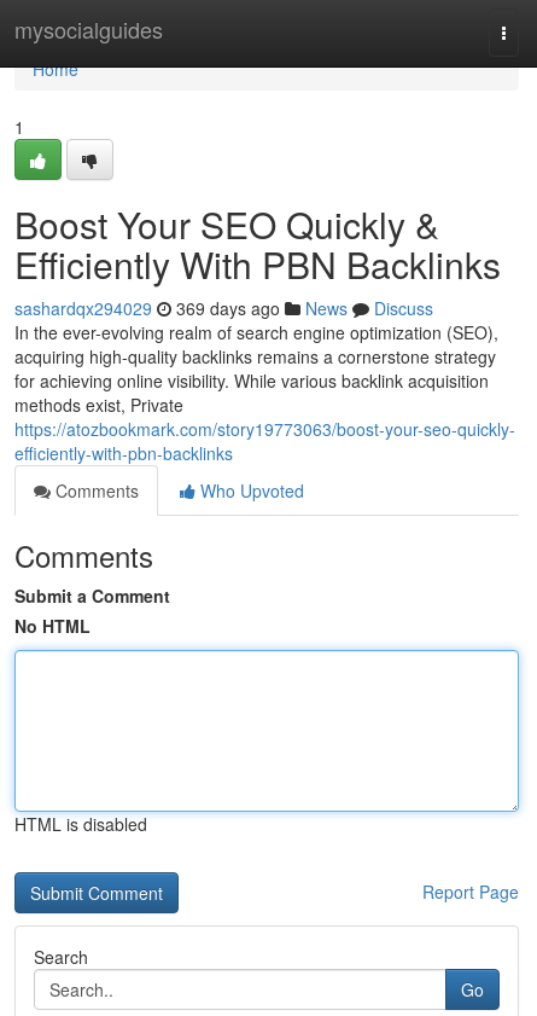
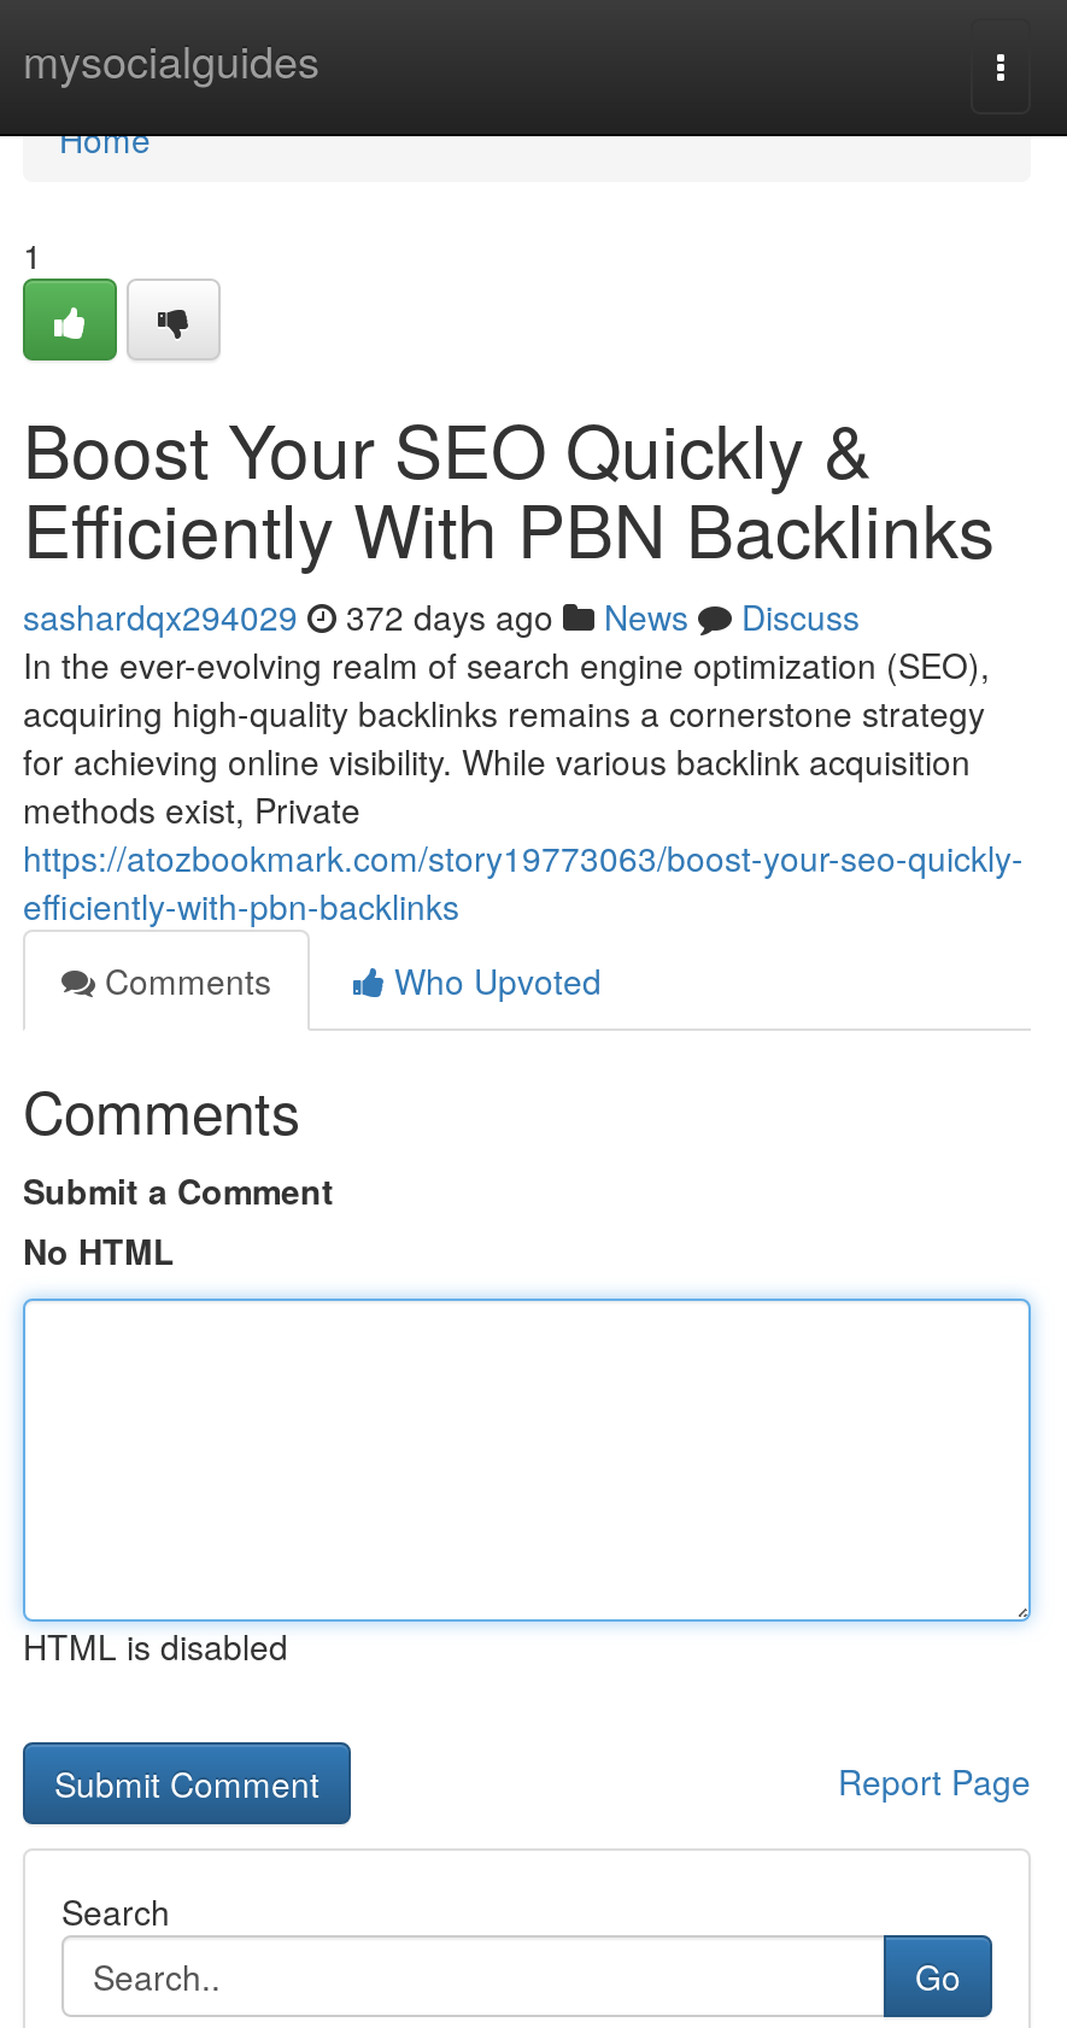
- sashardqx294029 369 days ago News Discuss
+ sashardqx294029 372 days ago News Discuss
